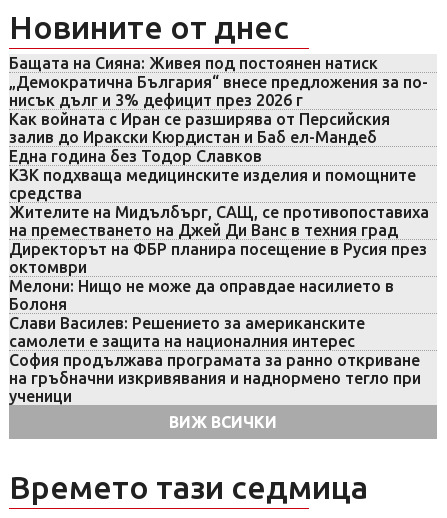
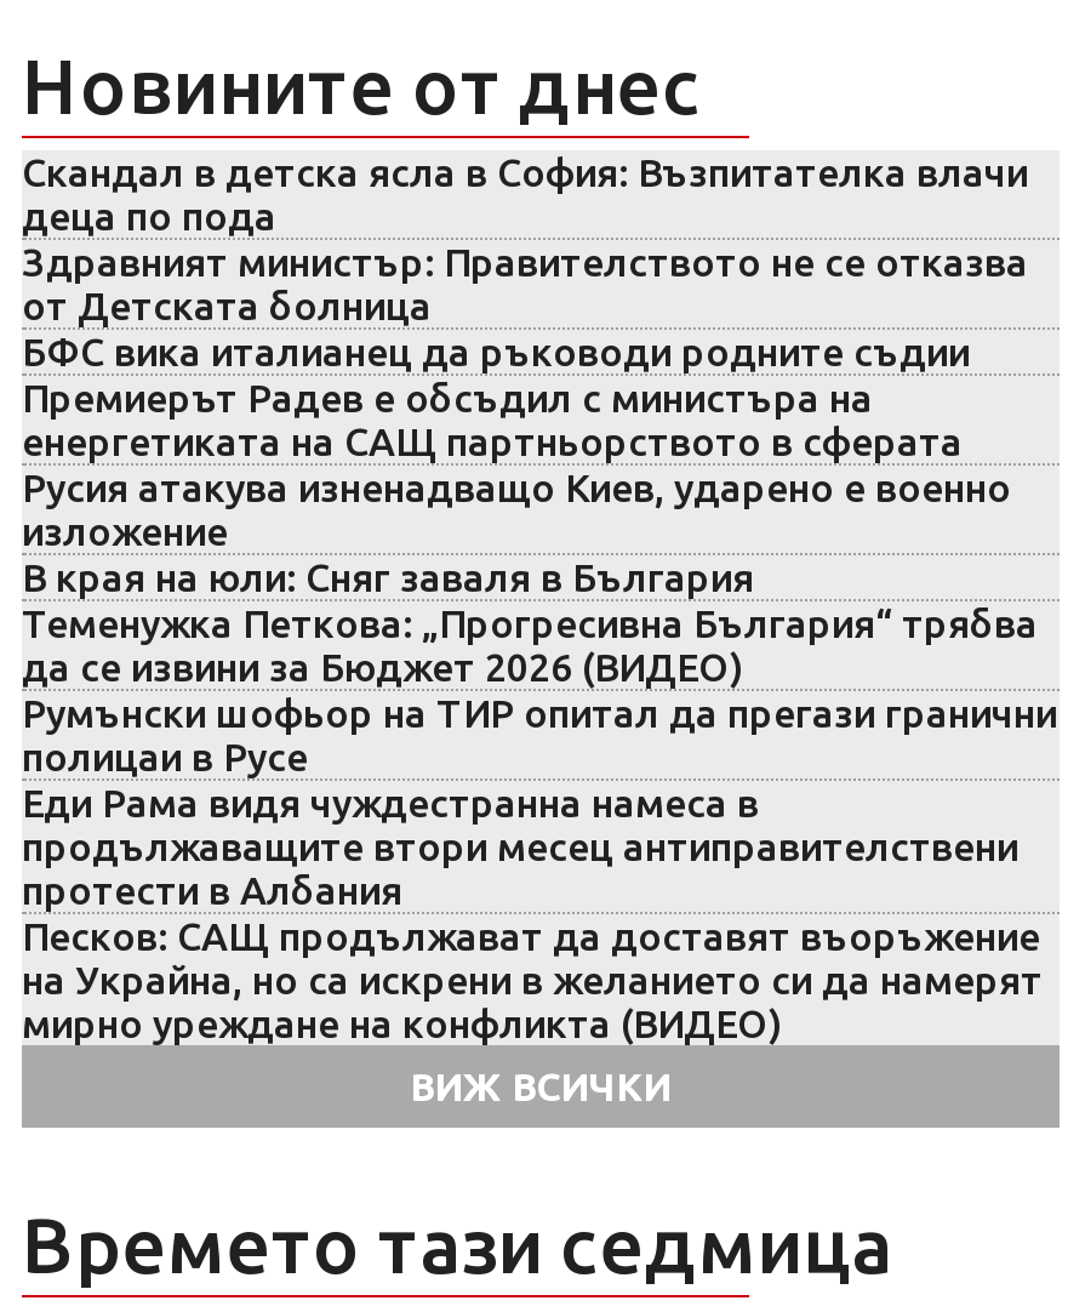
- Бащата на Сияна: Живея под постоянен натиск
- „Демократична България“ внесе предложения за по-
- нисък дълг и 3% дефицит през 2026 г
- Как войната с Иран се разширява от Персийския
- залив до Иракски Кюрдистан и Баб ел-Мандеб
- Една година без Тодор Славков
- КЗК подхваща медицинските изделия и помощните
- средства
- Жителите на Мидълбърг, САЩ, се противопоставиха
- на преместването на Джей Ди Ванс в техния град
- Директорът на ФБР планира посещение в Русия през
- октомври
- Мелони: Нищо не може да оправдае насилието в
- Болоня
- Слави Василев: Решението за американските
- самолети е защита на националния интерес
- София продължава програмата за ранно откриване
- на гръбначни изкривявания и наднормено тегло при
- ученици
+ Скандал в детска ясла в София: Възпитателка влачи
+ деца по пода
+ Здравният министър: Правителството не се отказва
+ от Детската болница
+ БФС вика италианец да ръководи родните съдии
+ Премиерът Радев е обсъдил с министъра на
+ енергетиката на САЩ партньорството в сферата
+ Русия атакува изненадващо Киев, ударено е военно
+ изложение
+ В края на юли: Сняг заваля в България
+ Теменужка Петкова: „Прогресивна България“ трябва
+ да се извини за Бюджет 2026 (ВИДЕО)
+ Румънски шофьор на ТИР опитал да прегази гранични
+ полицаи в Русе
+ Еди Рама видя чуждестранна намеса в
+ продължаващите втори месец антиправителствени
+ протести в Албания
+ Песков: САЩ продължават да доставят въоръжение
+ на Украйна, но са искрени в желанието си да намерят
+ мирно уреждане на конфликта (ВИДЕО)
